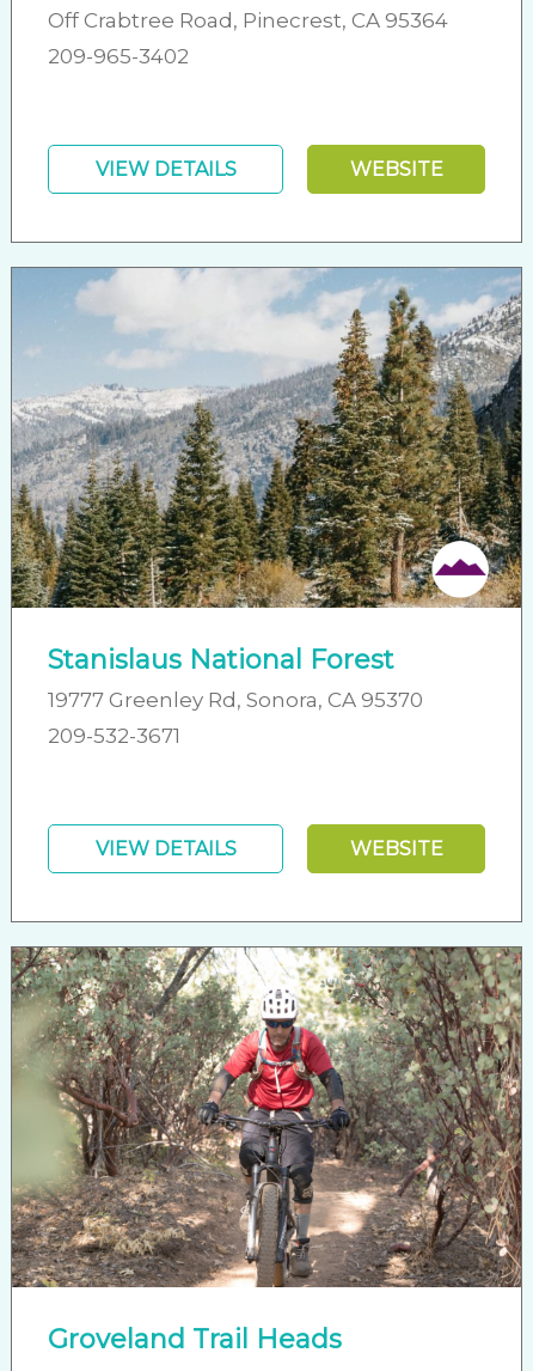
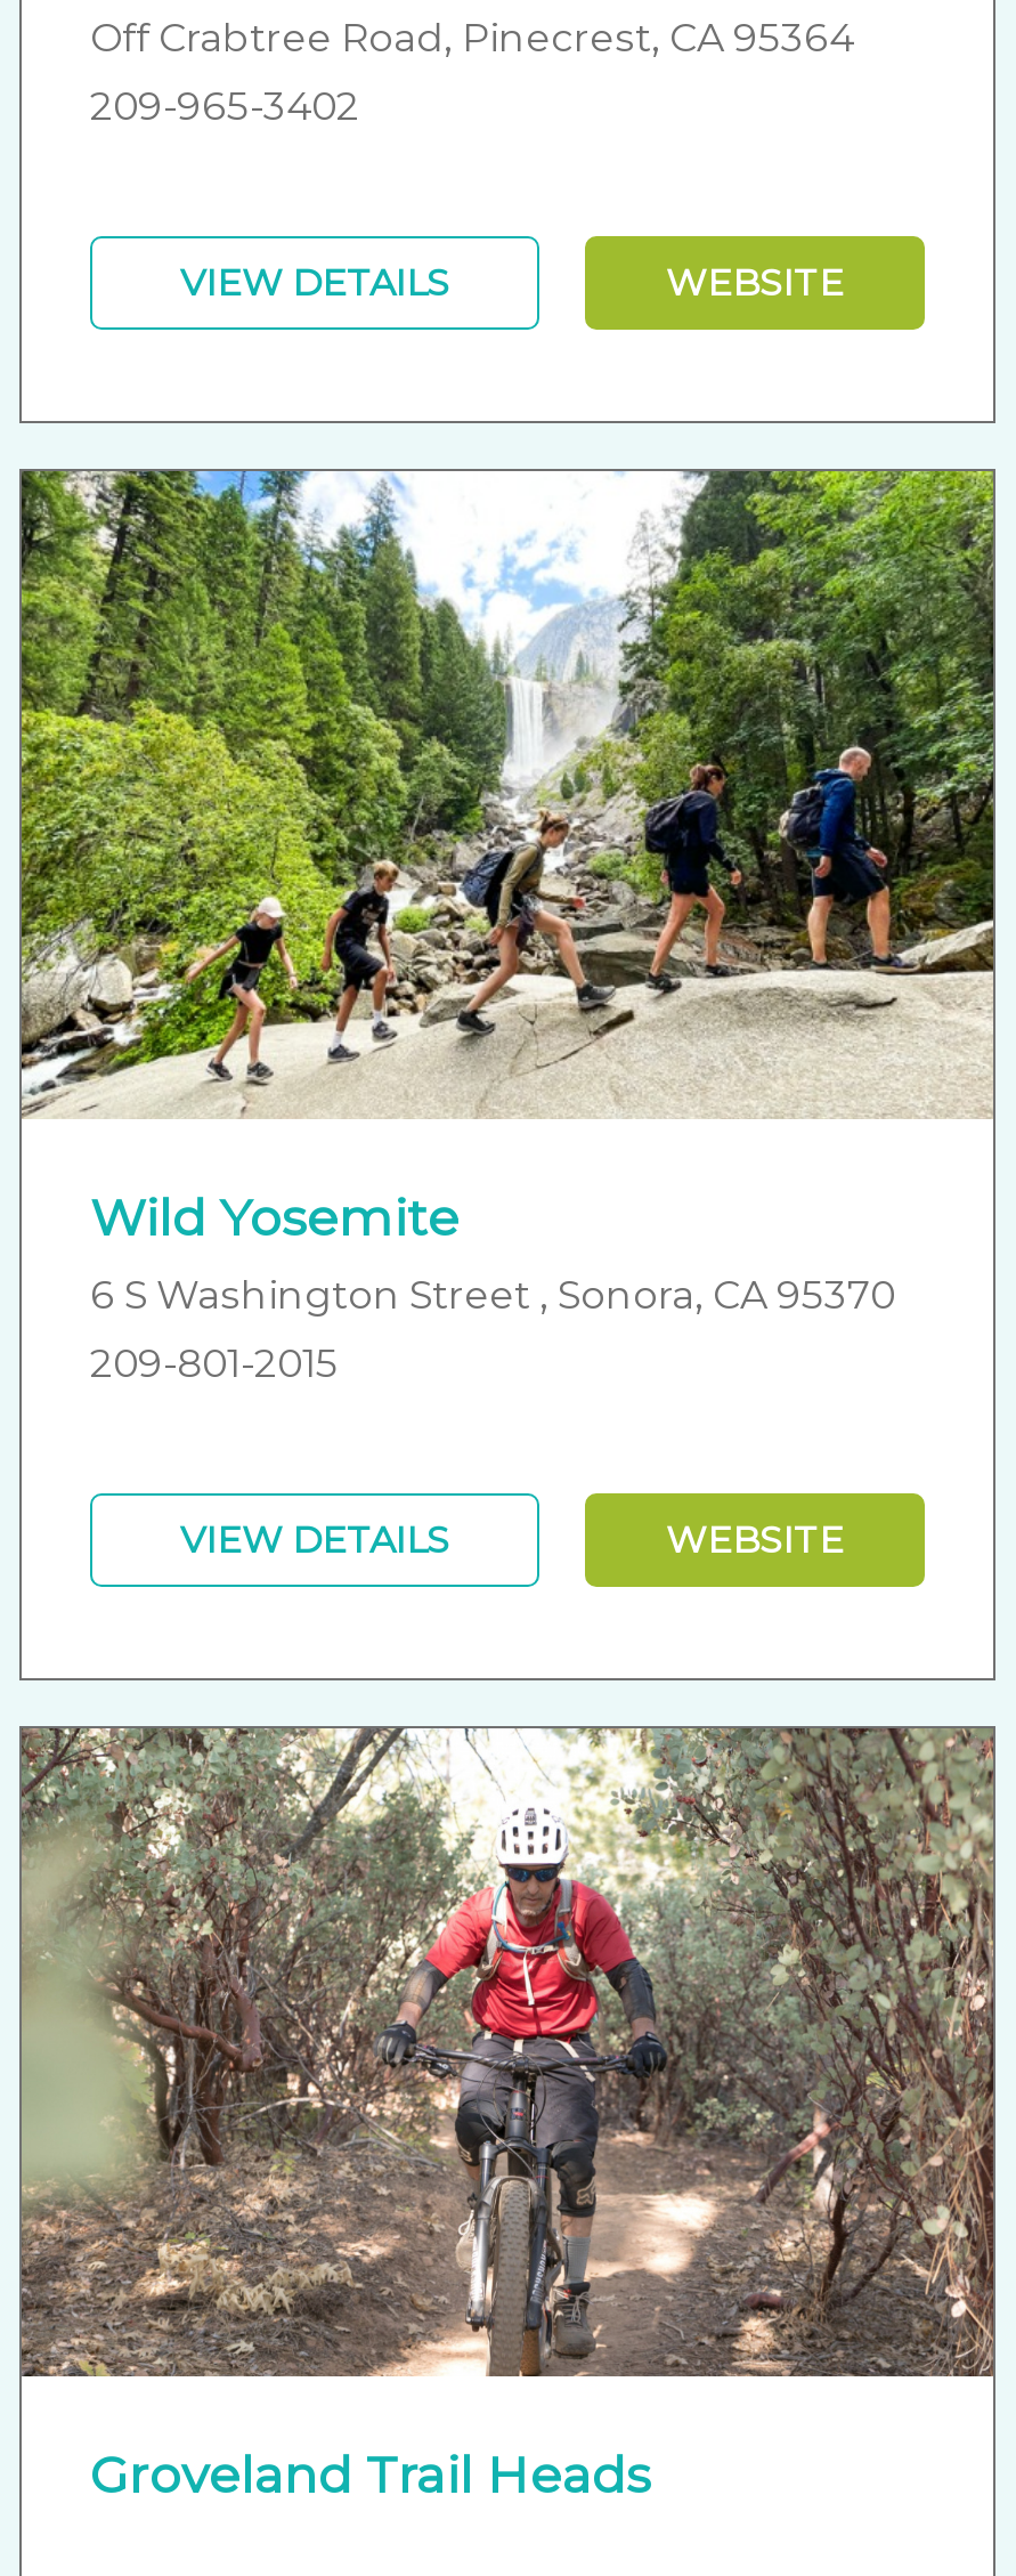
- [image]
- Stanislaus National Forest
- 19777 Greenley Rd, Sonora, CA 95370
+ [image]
+ Wild Yosemite
+ 6 S Washington Street , Sonora, CA 95370

- 209-532-3671
+ 209-801-2015
